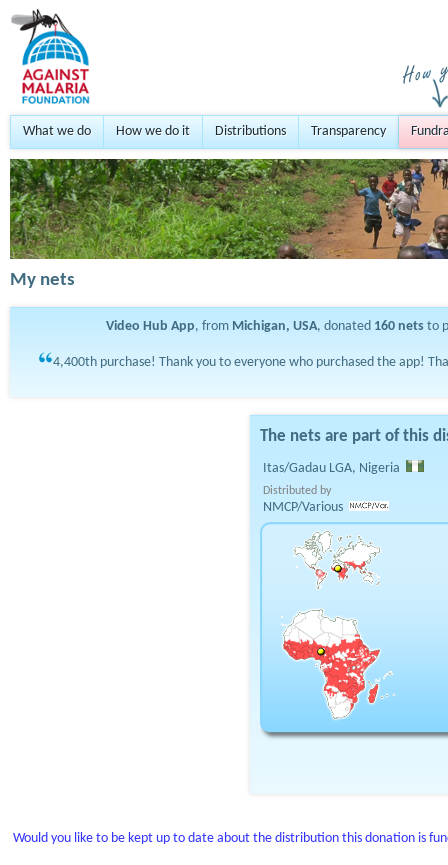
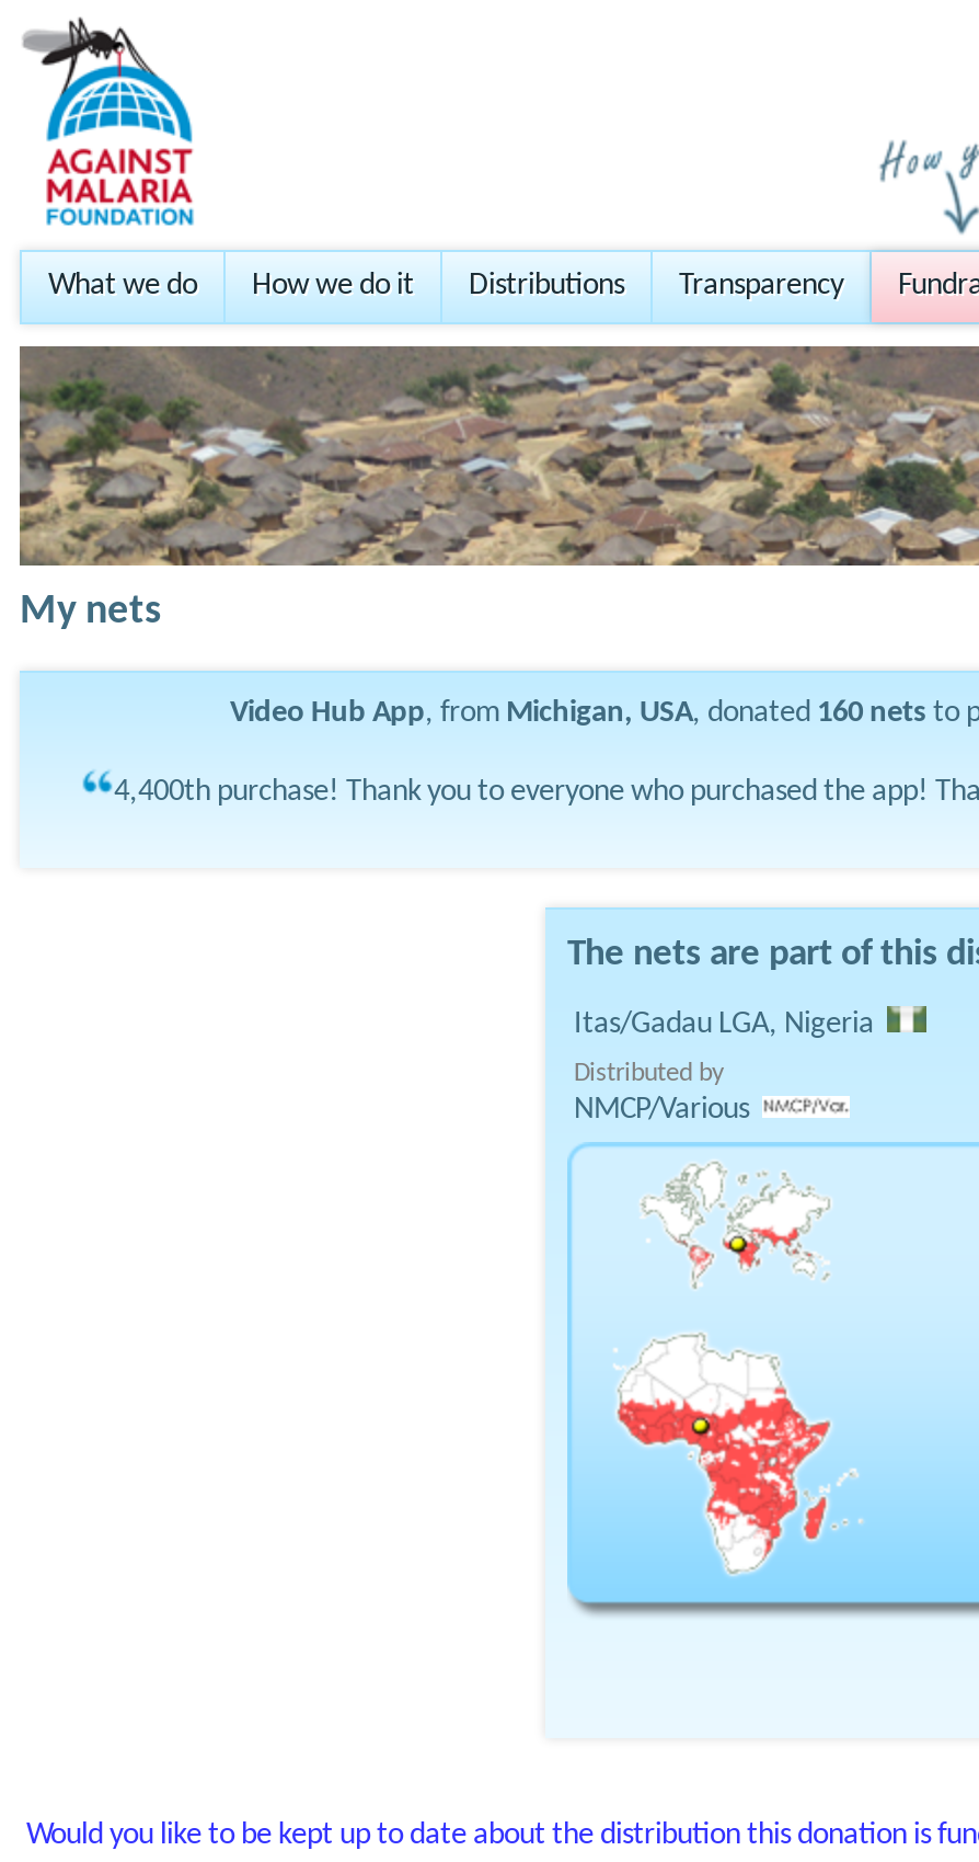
- [image]
+ [image]
